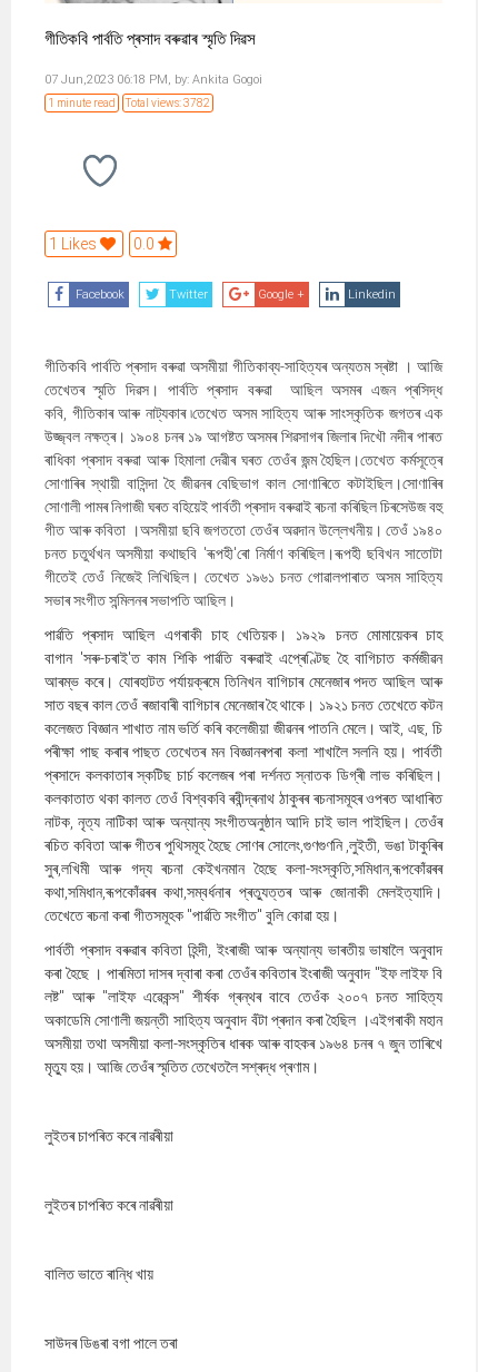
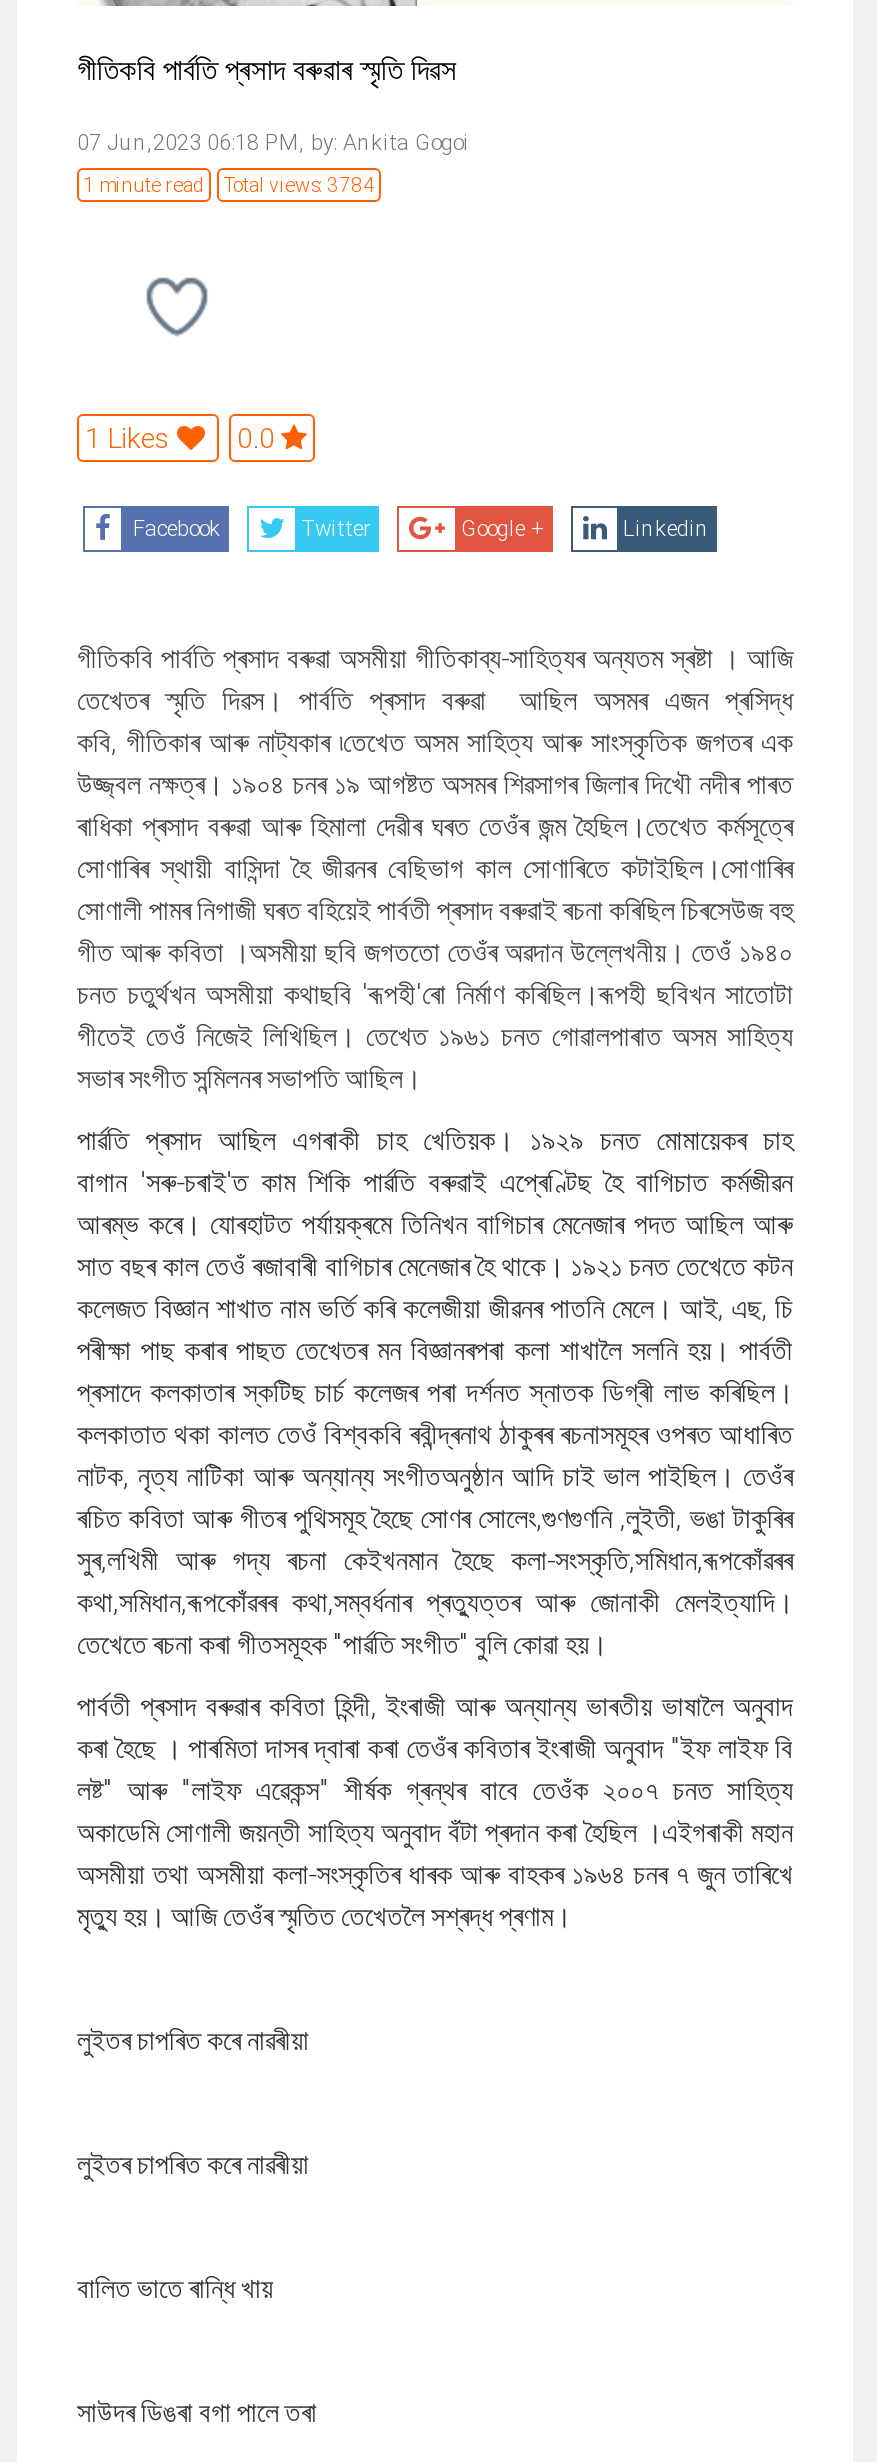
- 1 minute read Total views: 3782
+ 1 minute read Total views: 3784
